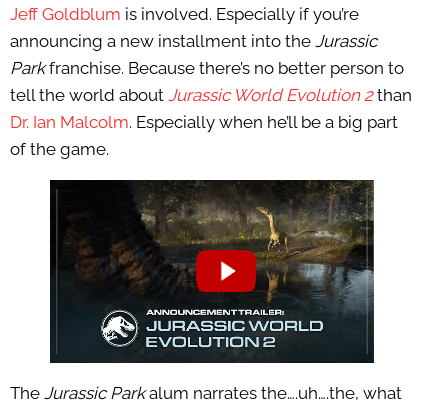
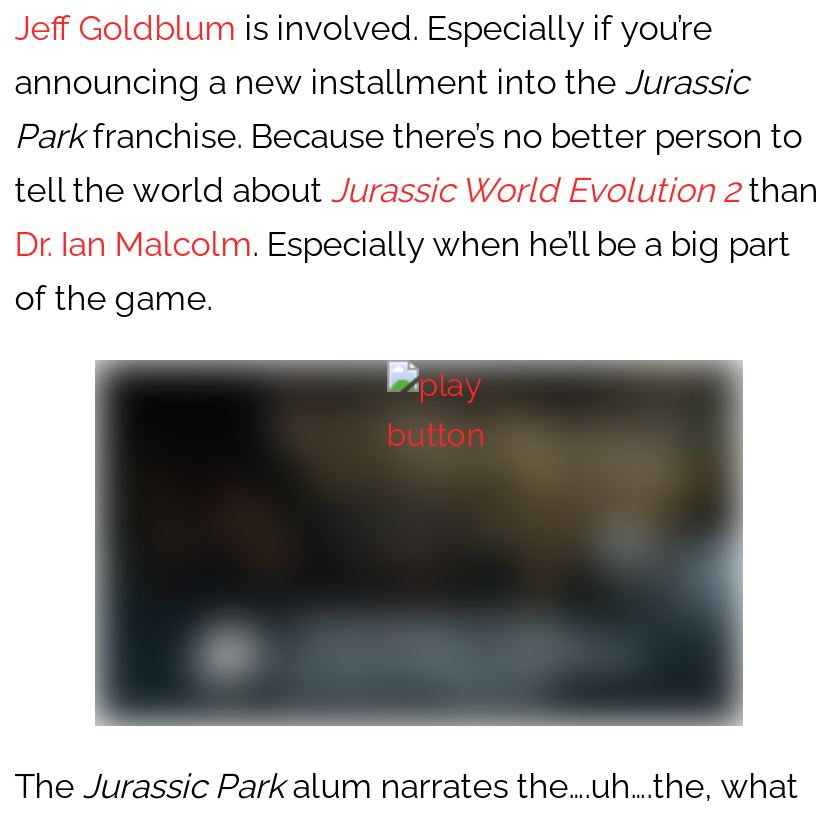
- [image]
+ [image]
